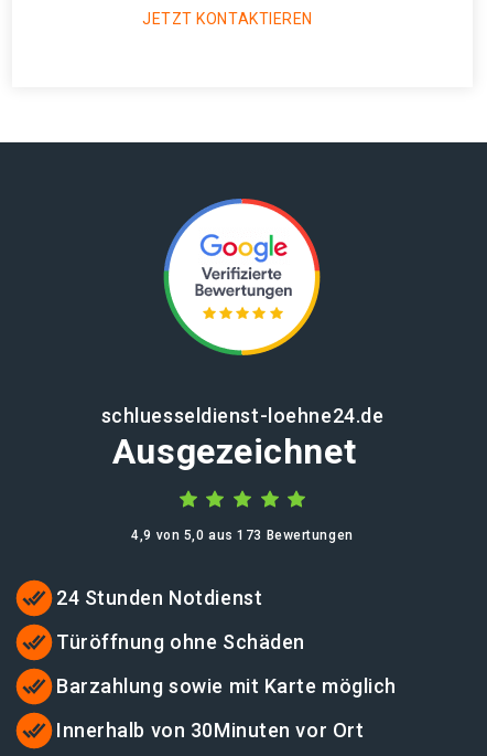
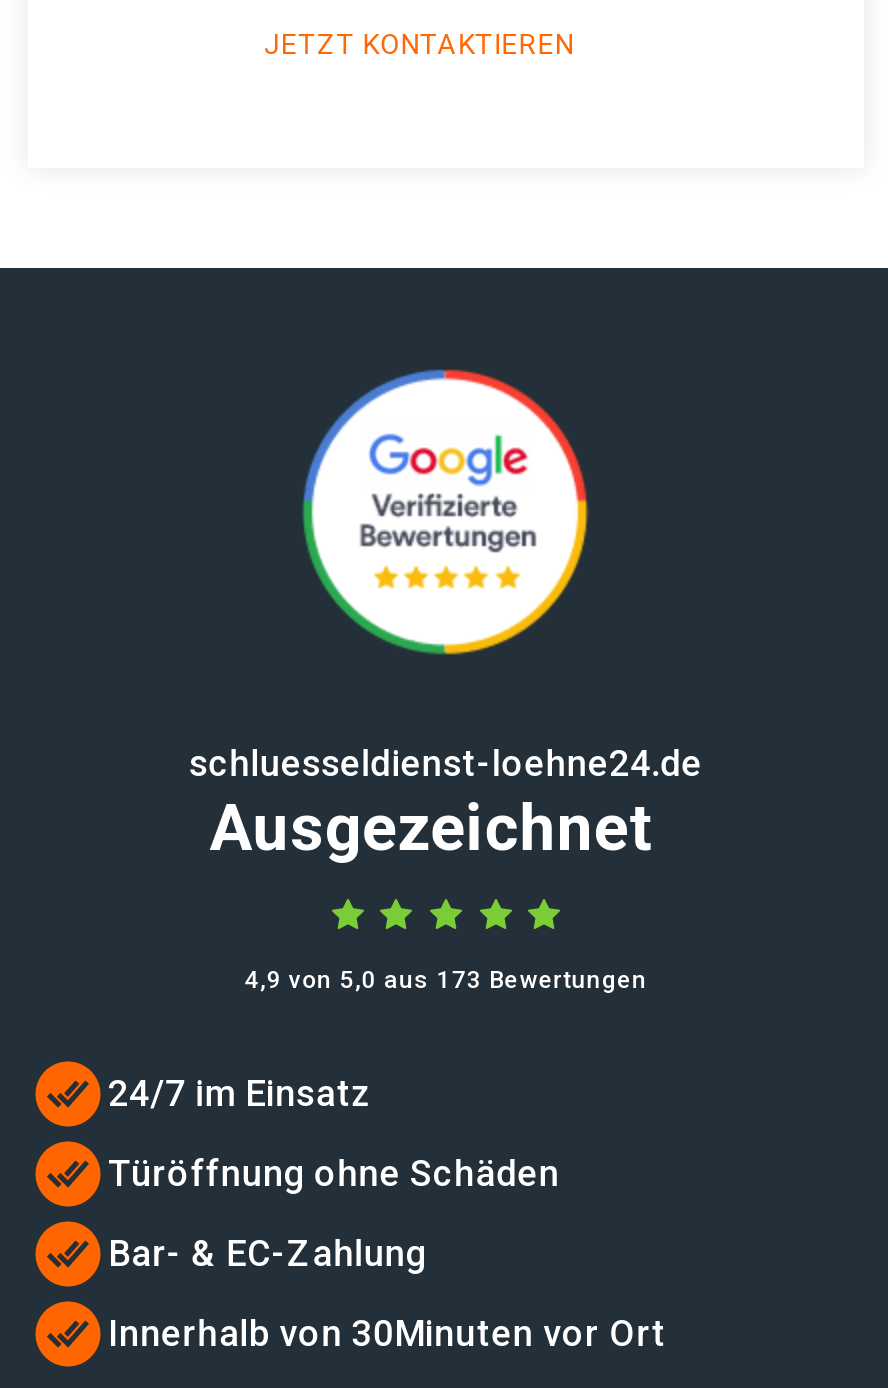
- 24 Stunden Notdienst
+ 24/7 im Einsatz

- Barzahlung sowie mit Karte möglich
+ Bar- & EC-Zahlung
